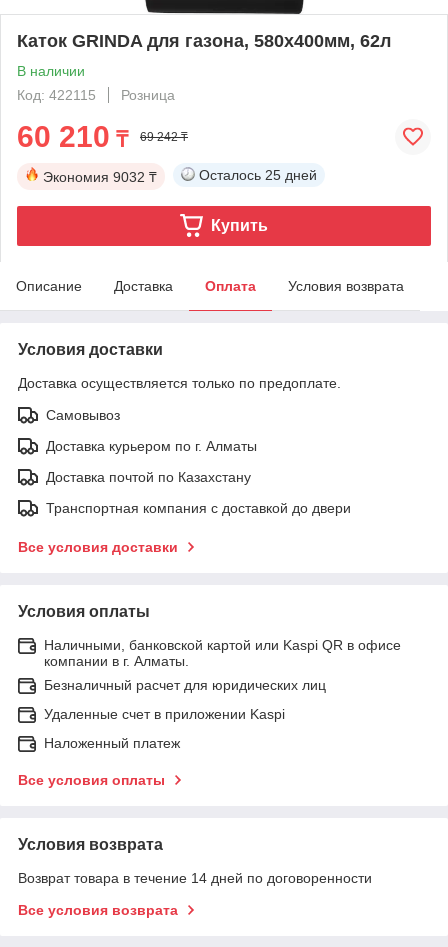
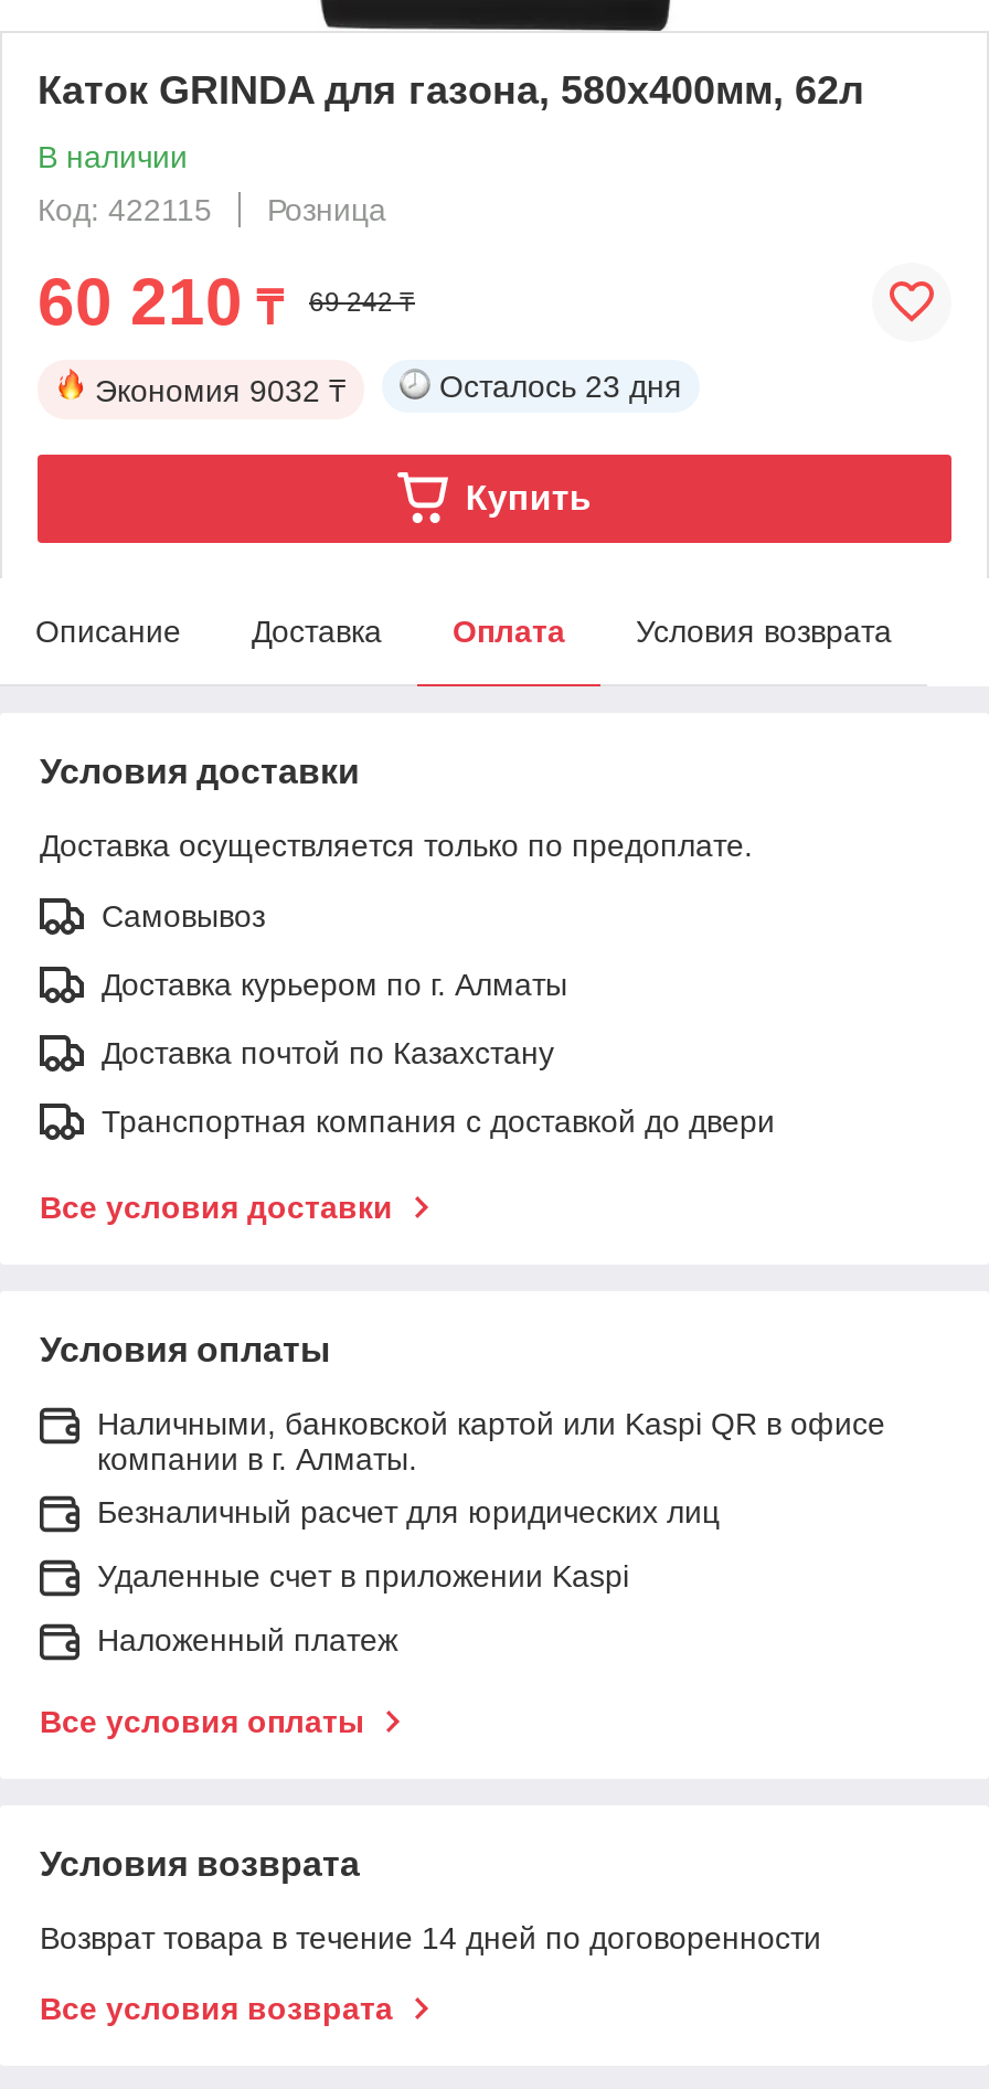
- Осталось 25 дней
+ Осталось 23 дня
